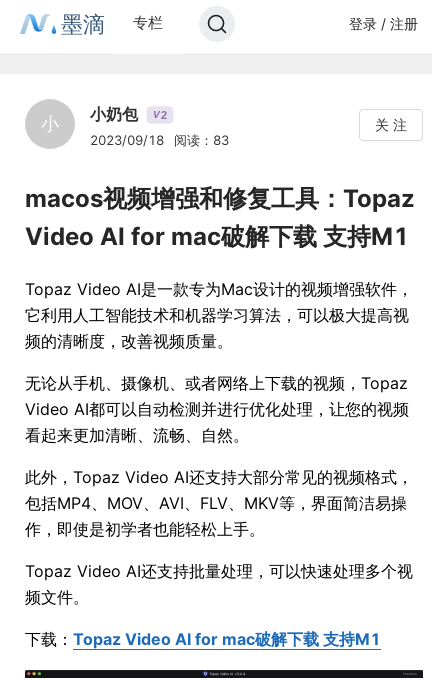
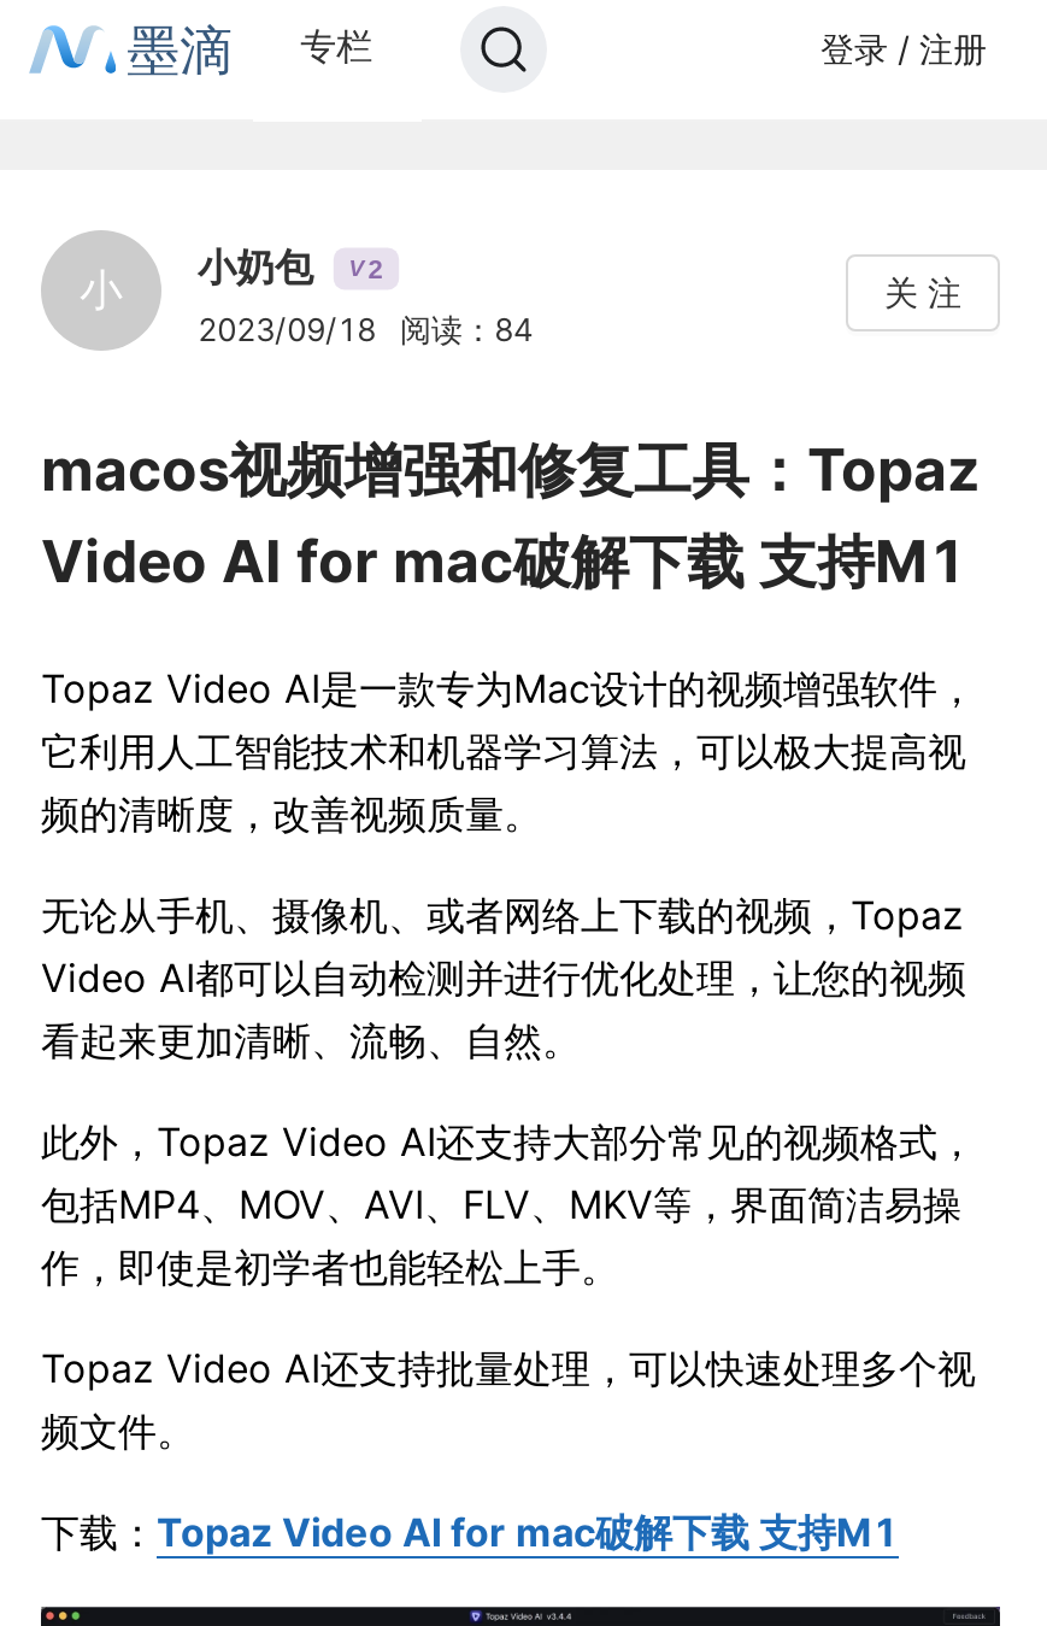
- 2023/09/18 阅读：83
+ 2023/09/18 阅读：84
